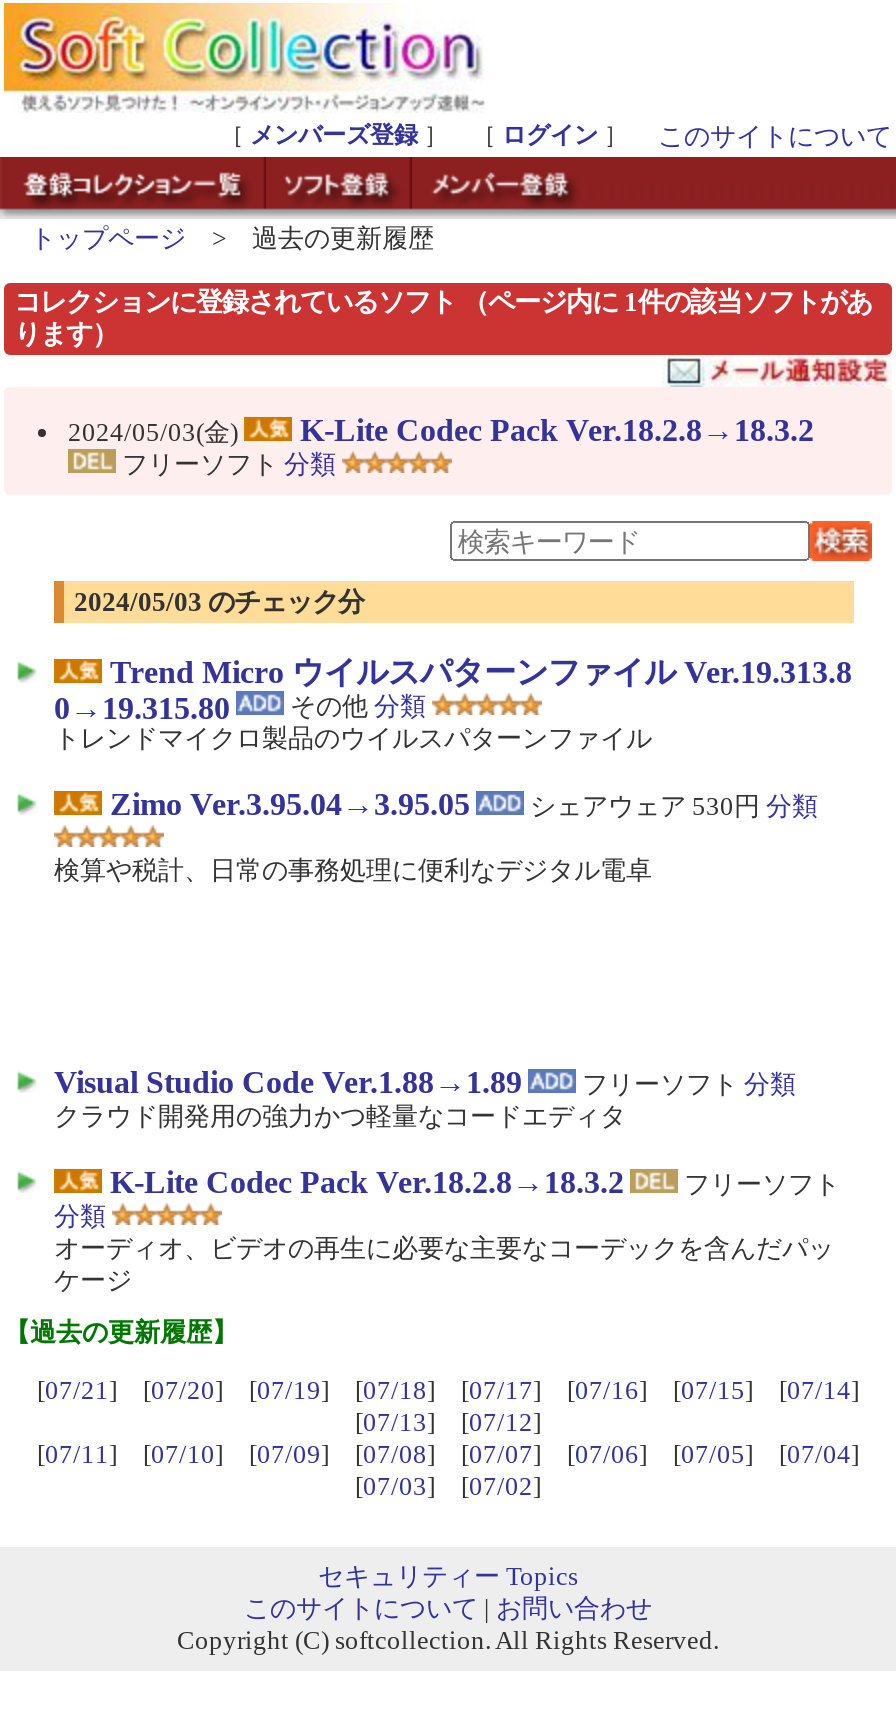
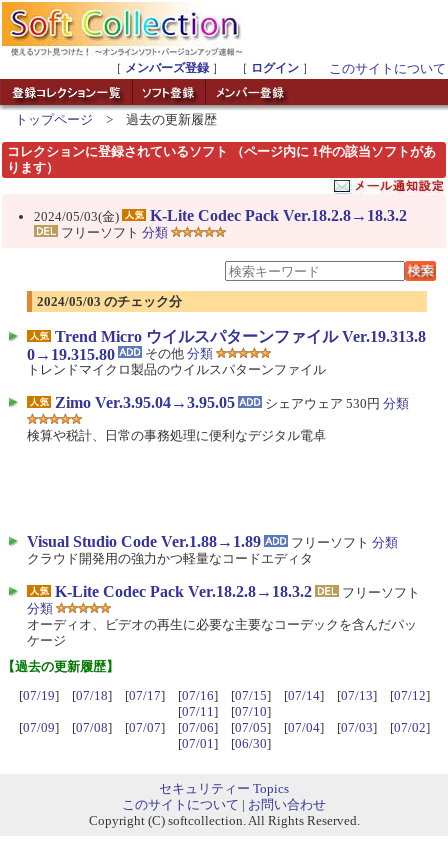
- [07/21] [07/20] [07/19] [07/18] [07/17] [07/16] [07/15] [07/14]
+ [07/19] [07/18] [07/17] [07/16] [07/15] [07/14] [07/13] [07/12]

- [07/13] [07/12]
+ [07/11] [07/10]

- [07/11] [07/10] [07/09] [07/08] [07/07] [07/06] [07/05] [07/04]
+ [07/09] [07/08] [07/07] [07/06] [07/05] [07/04] [07/03] [07/02]

- [07/03] [07/02]
+ [07/01] [06/30]
